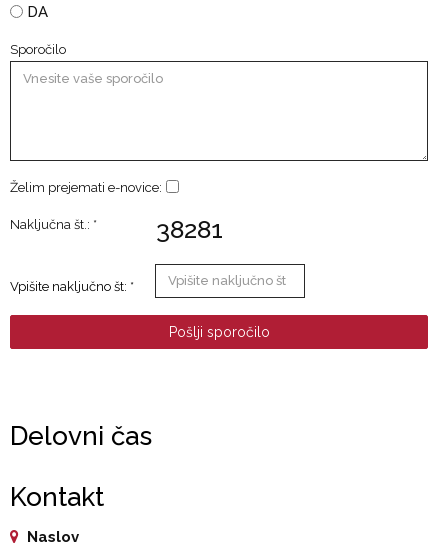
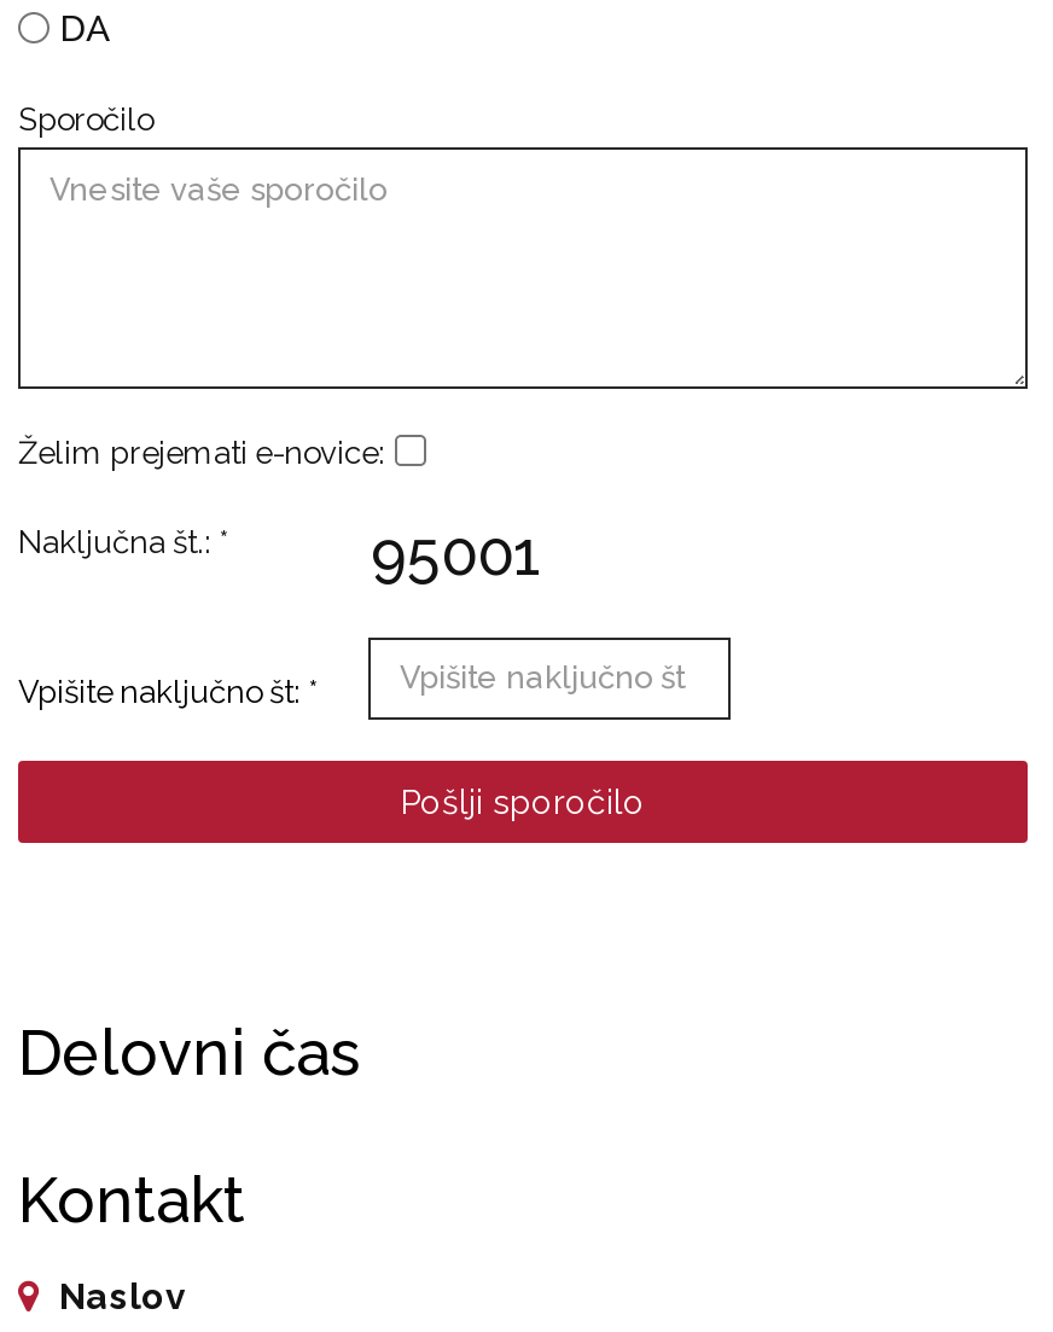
- 38281
+ 95001
